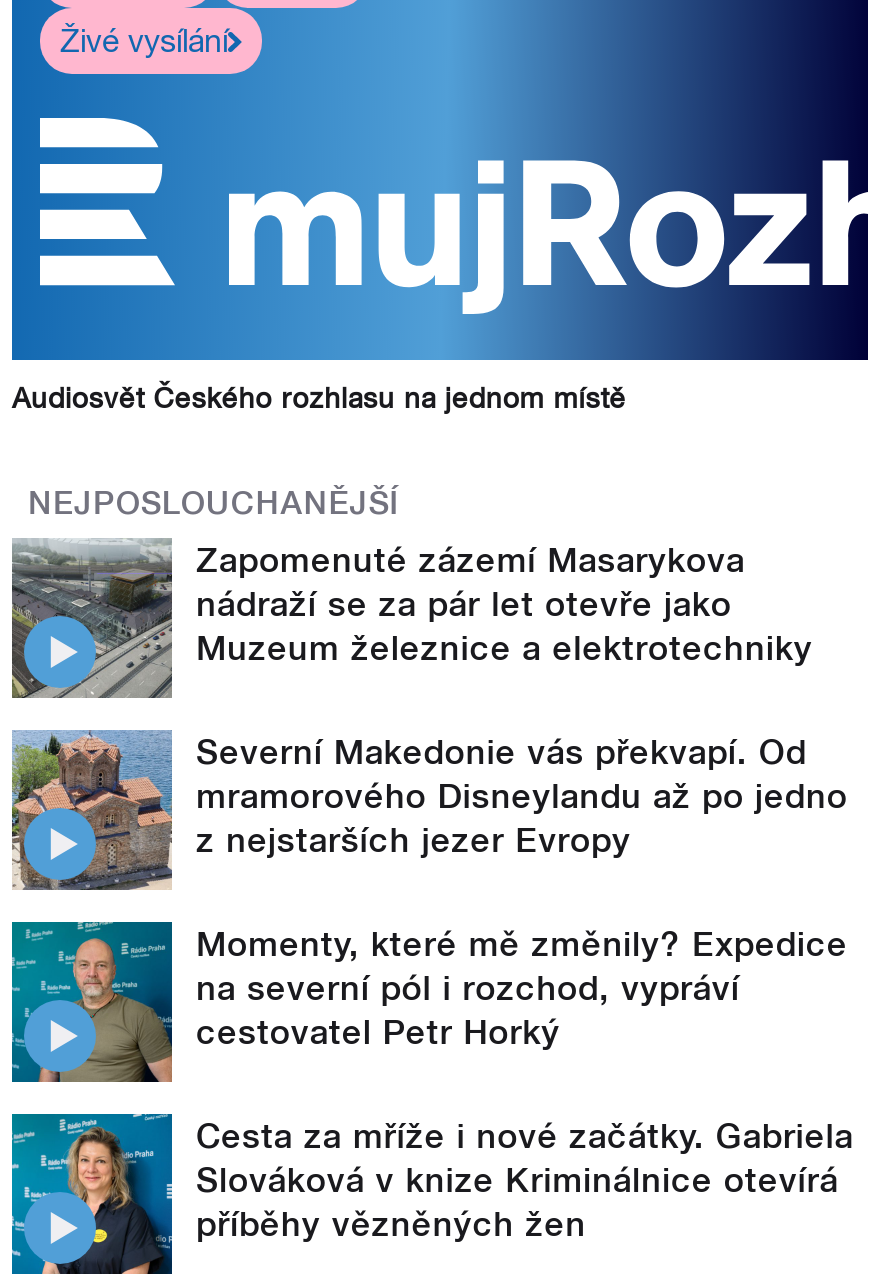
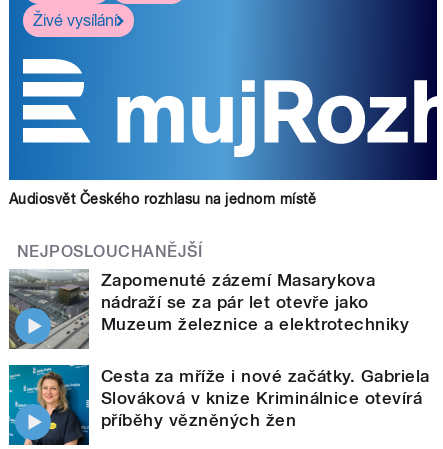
- [image]
- Severní Makedonie vás překvapí. Od
- mramorového Disneylandu až po jedno
- z nejstarších jezer Evropy
- Momenty, které mě změnily? Expedice
- na severní pól i rozchod, vypráví
- cestovatel Petr Horký

- [image]
